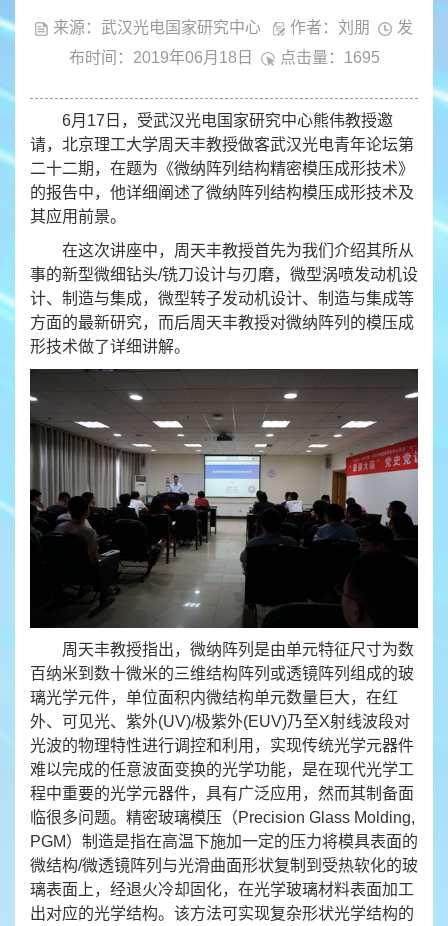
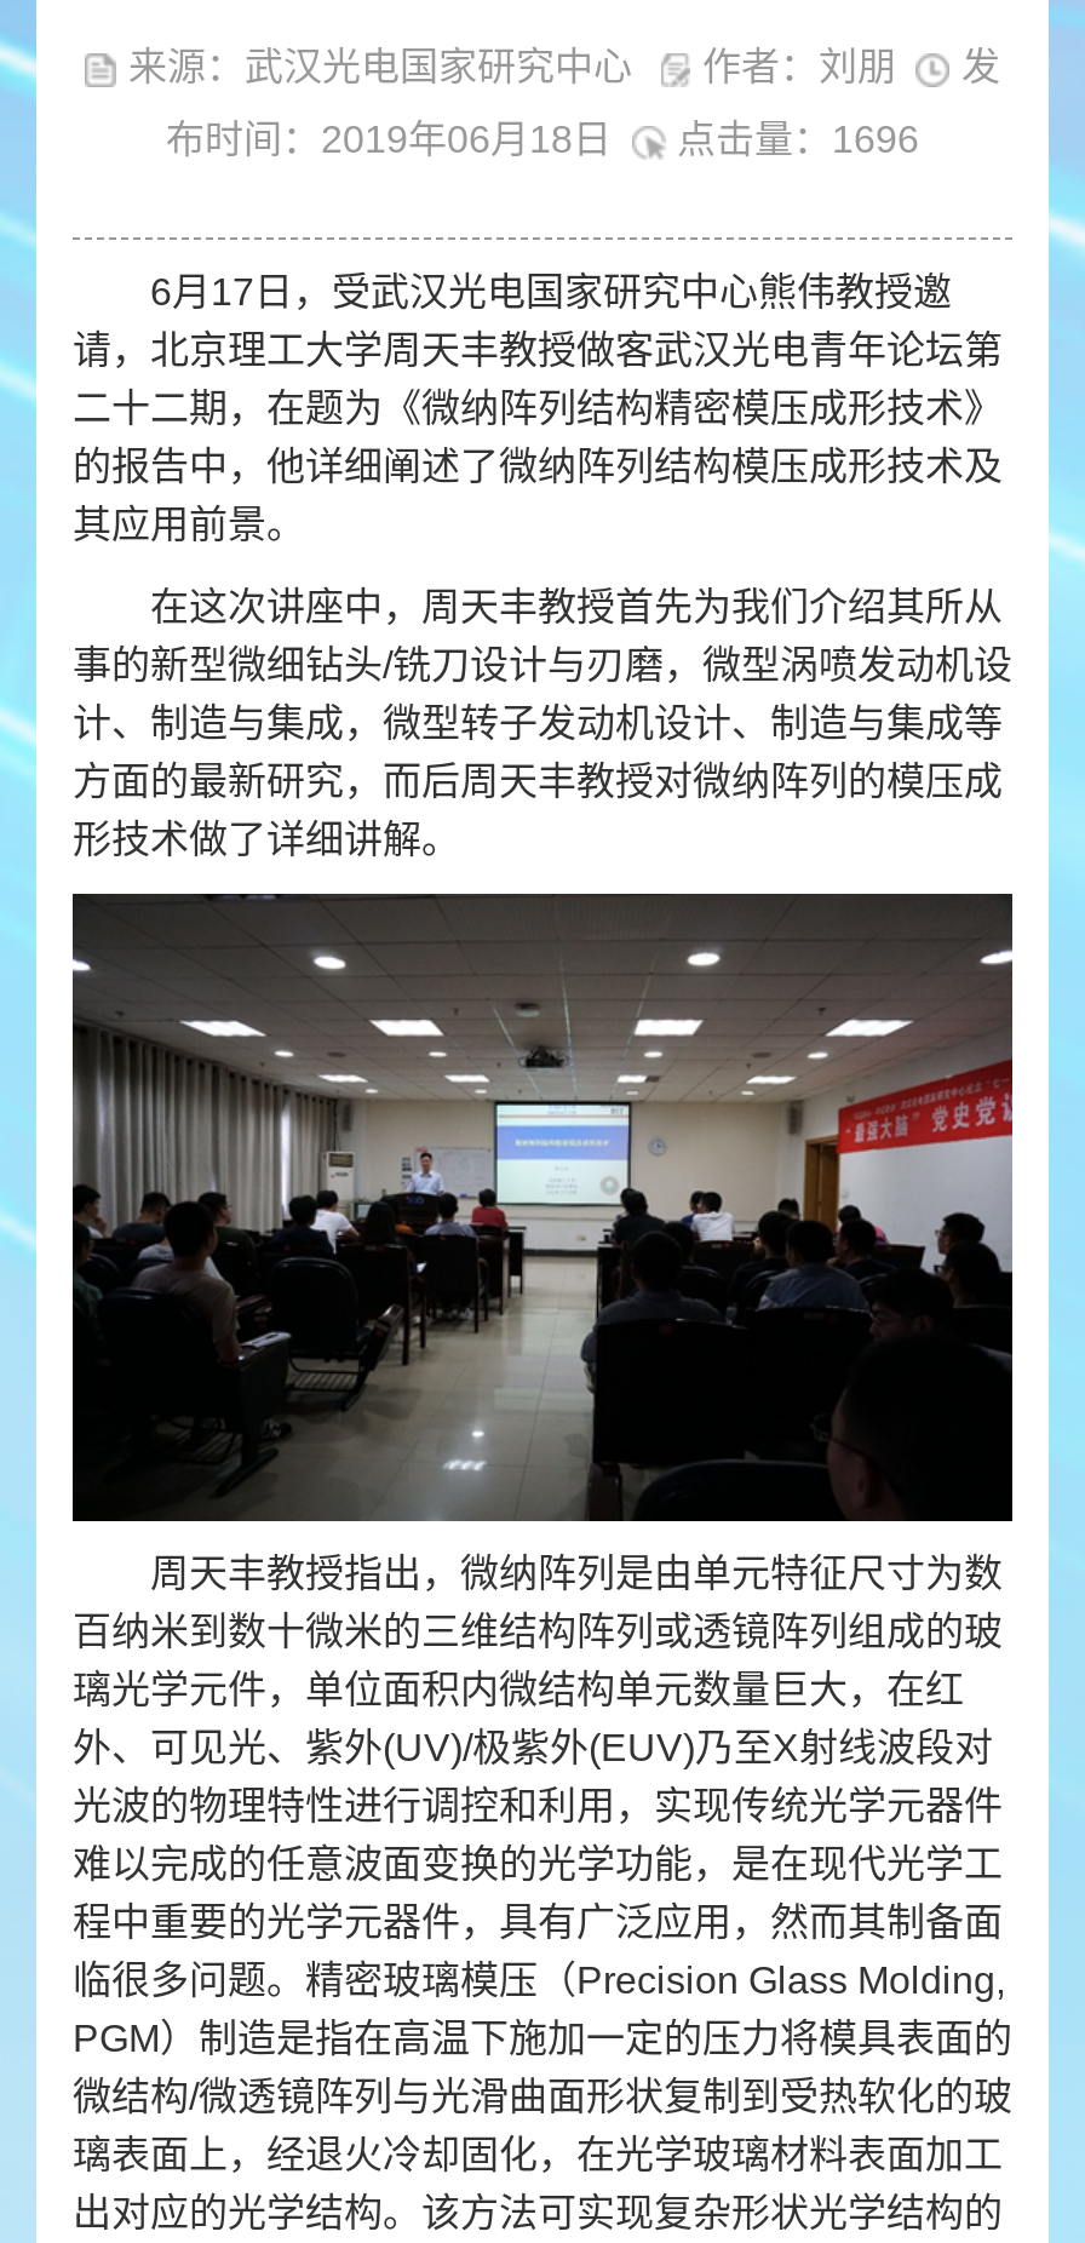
- 布时间：2019年06月18日 点击量：1695
+ 布时间：2019年06月18日 点击量：1696
